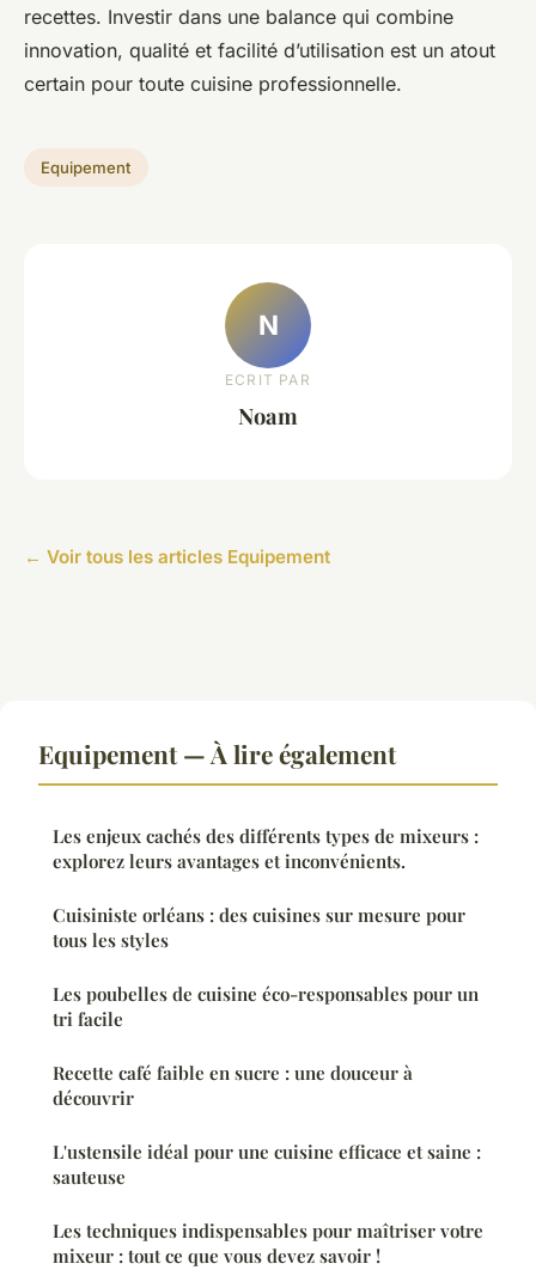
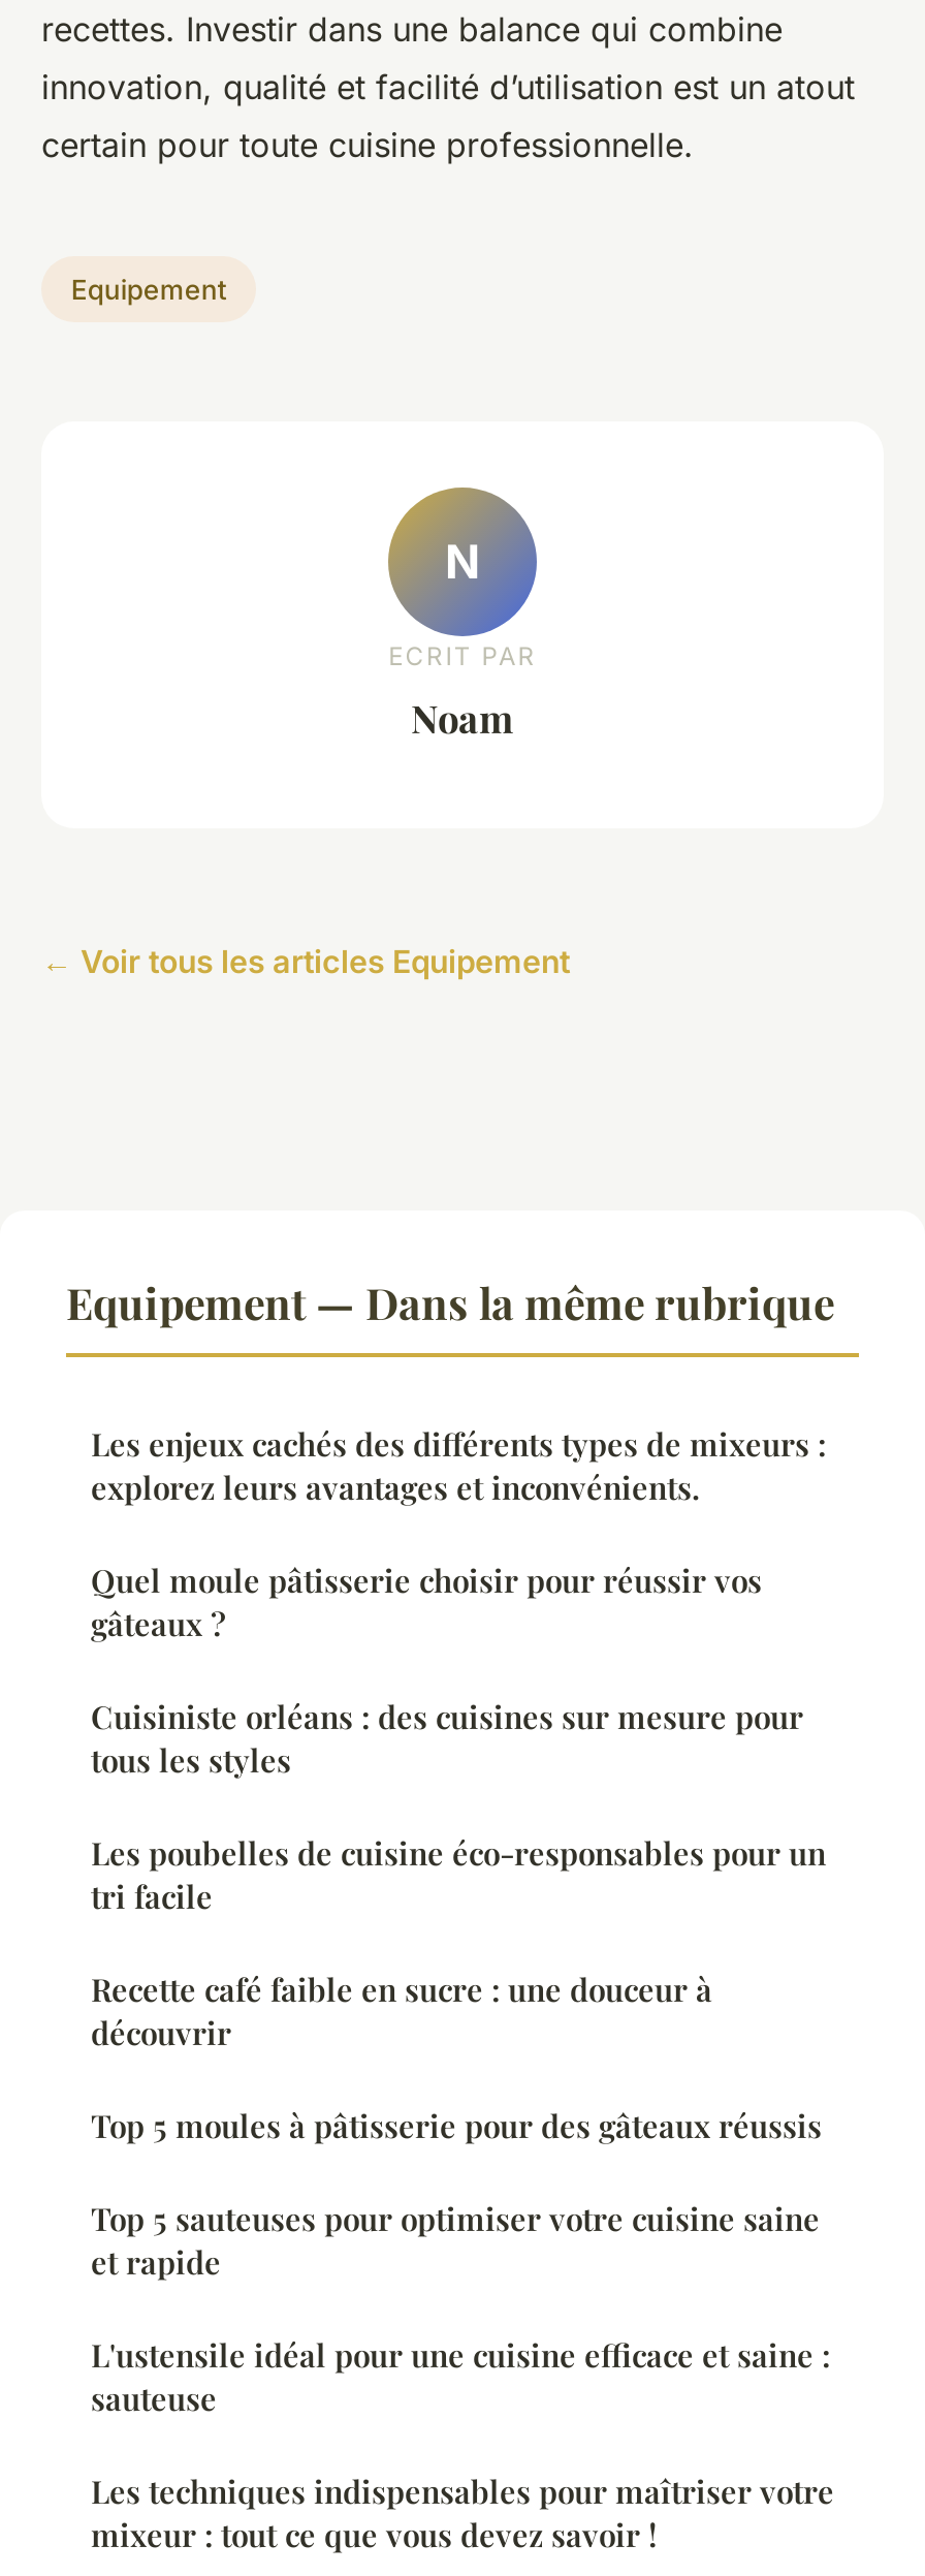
- Equipement — À lire également
+ Equipement — Dans la même rubrique

+ Quel moule pâtisserie choisir pour réussir vos
+ gâteaux ?

+ Top 5 moules à pâtisserie pour des gâteaux réussis
+ Top 5 sauteuses pour optimiser votre cuisine saine
+ et rapide
